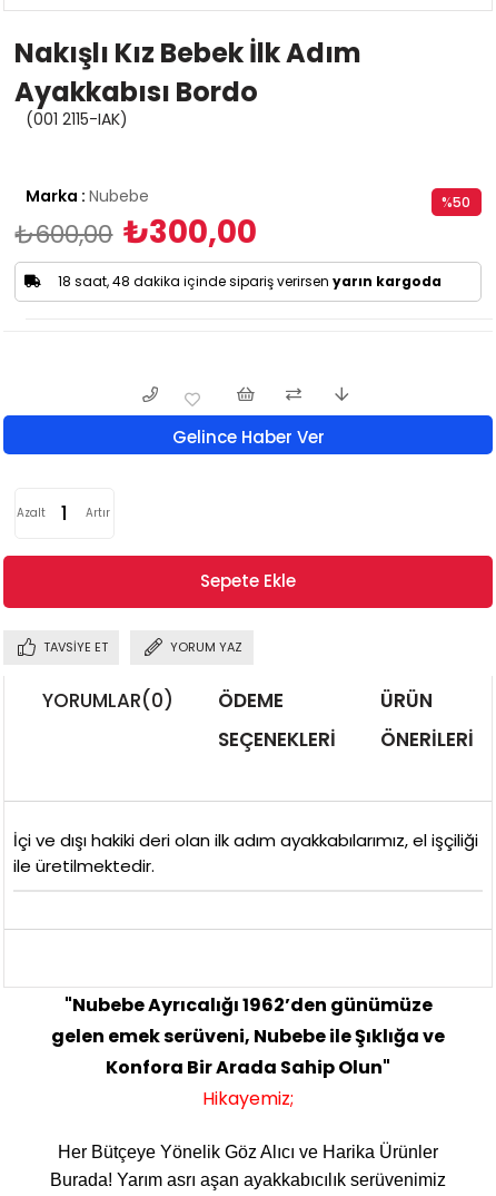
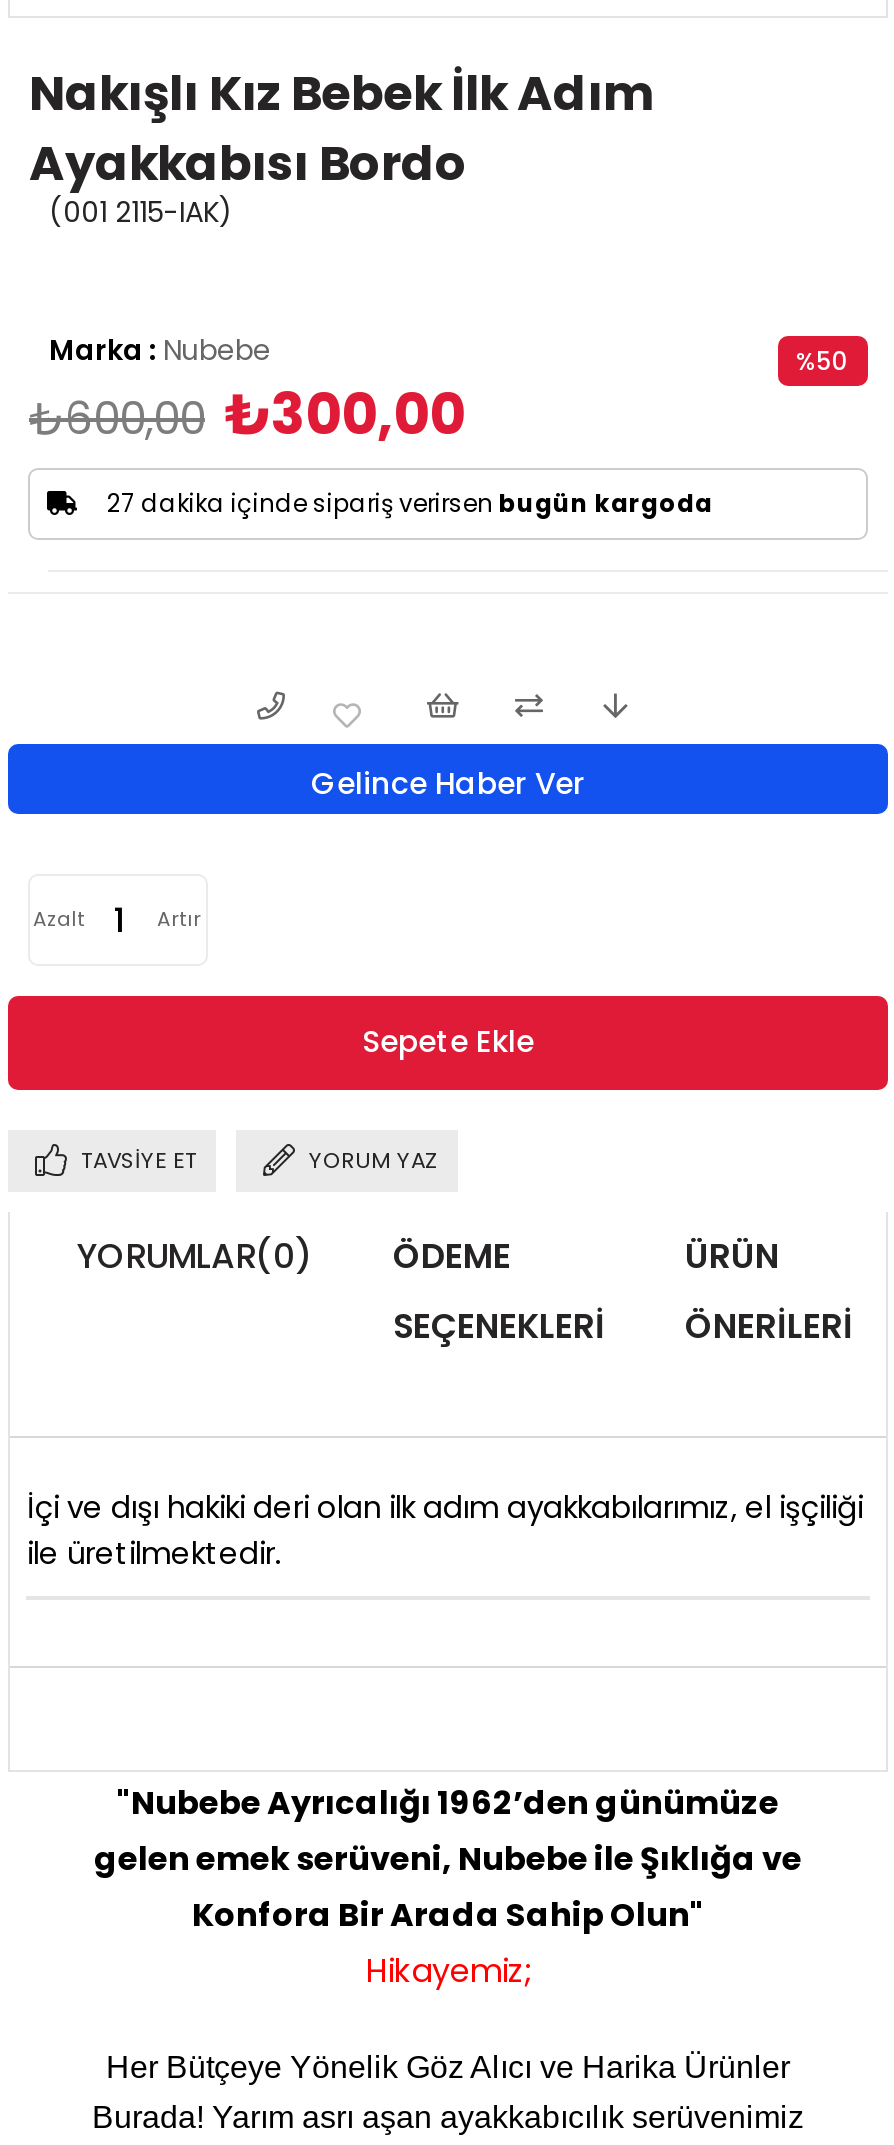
- 18 saat, 48 dakika içinde sipariş verirsen yarın kargoda
+ 27 dakika içinde sipariş verirsen bugün kargoda
